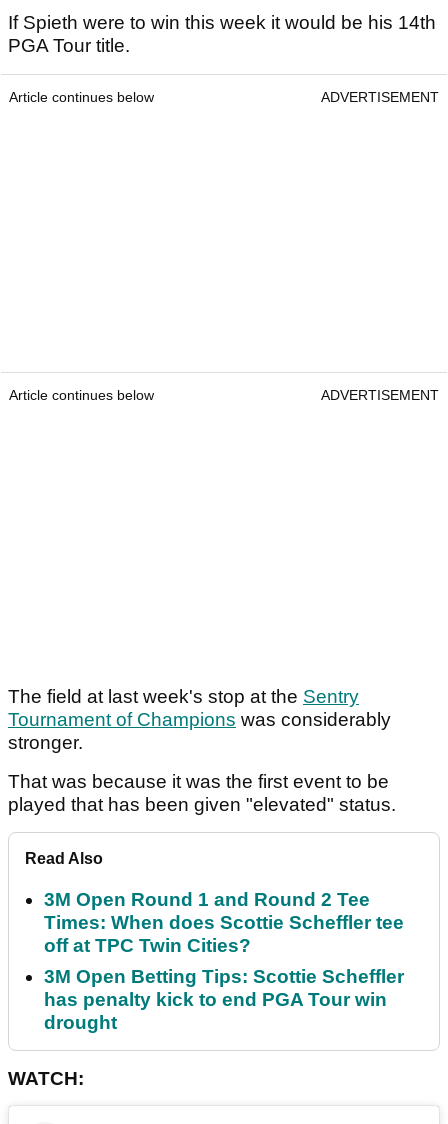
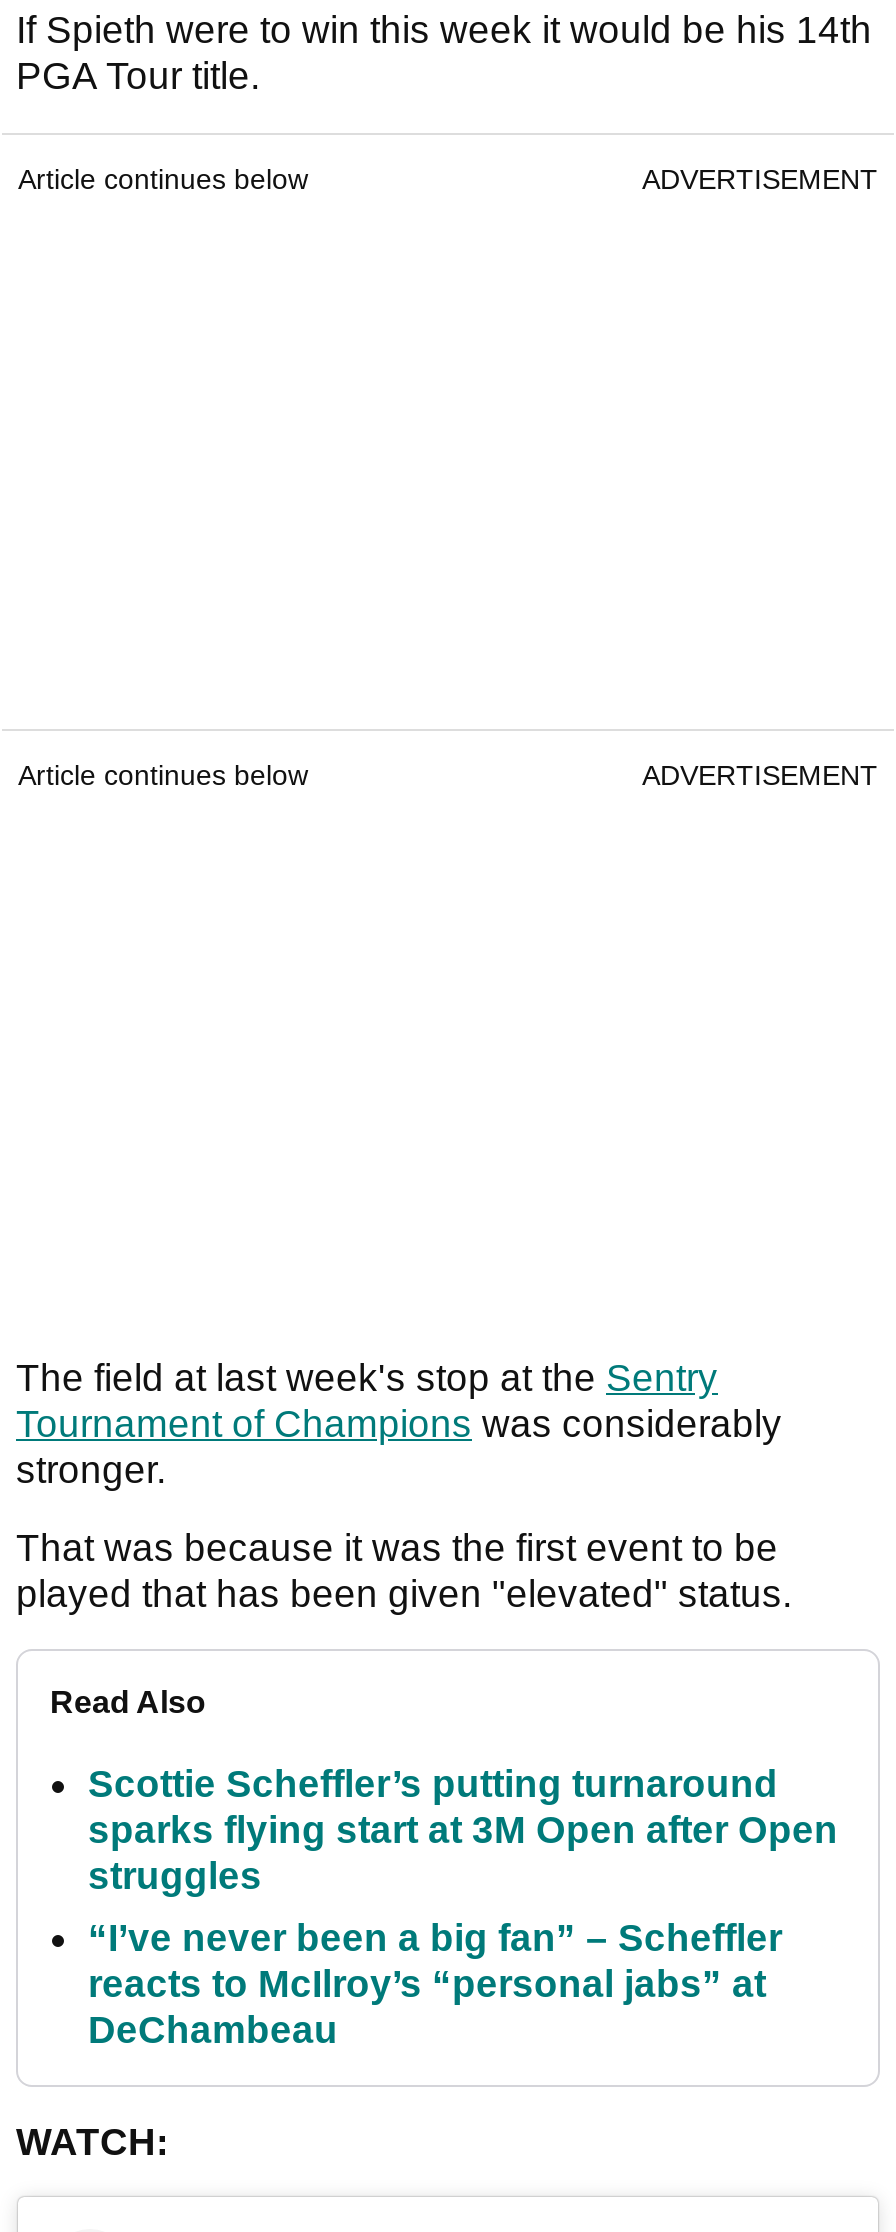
- 3M Open Round 1 and Round 2 Tee
- Times: When does Scottie Scheffler tee
- off at TPC Twin Cities?
+ Scottie Scheffler’s putting turnaround
+ sparks flying start at 3M Open after Open
+ struggles

- 3M Open Betting Tips: Scottie Scheffler
- has penalty kick to end PGA Tour win
- drought
+ “I’ve never been a big fan” – Scheffler
+ reacts to McIlroy’s “personal jabs” at
+ DeChambeau
